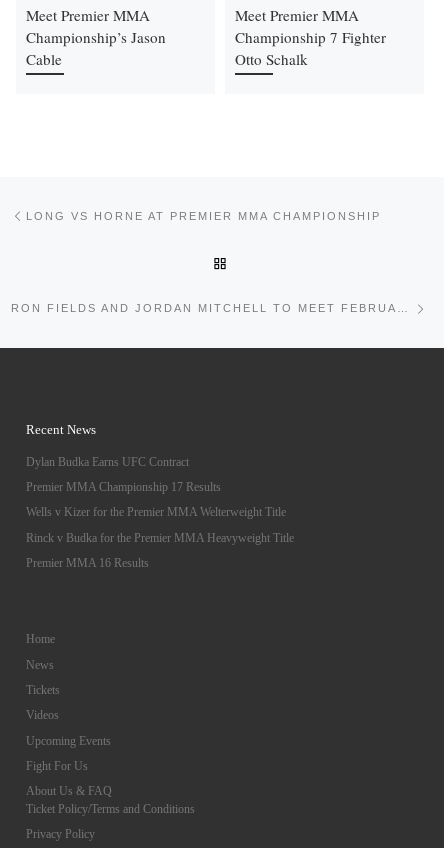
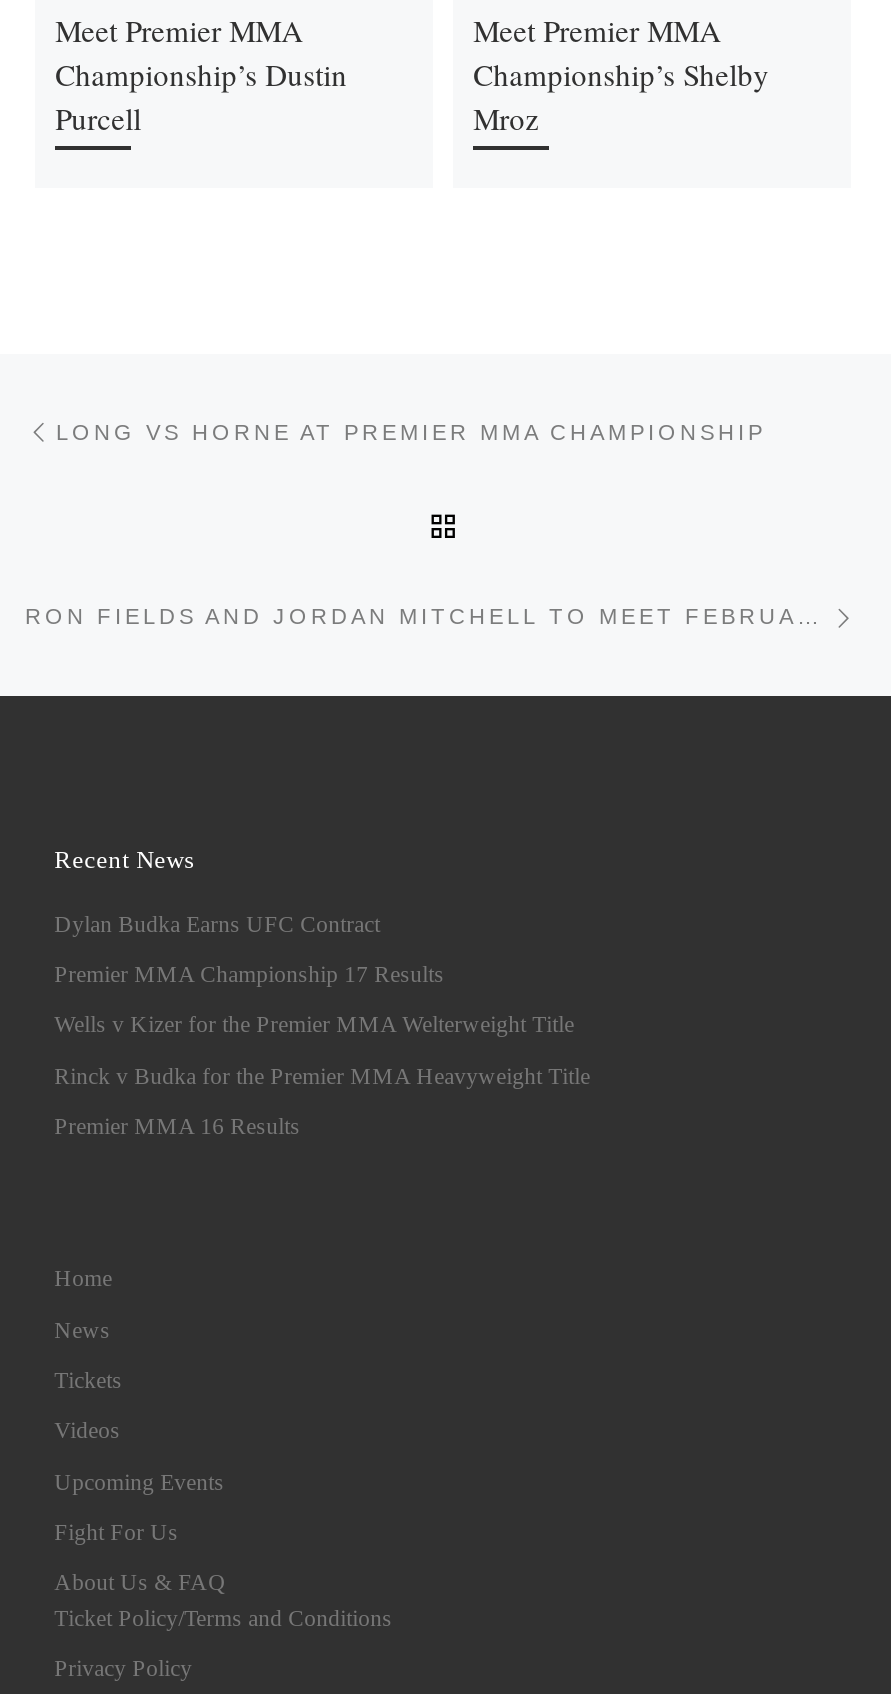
- Championship’s Jason
- Cable
+ Championship’s Dustin
+ Purcell

- Championship 7 Fighter
- Otto Schalk
+ Championship’s Shelby
+ Mroz
